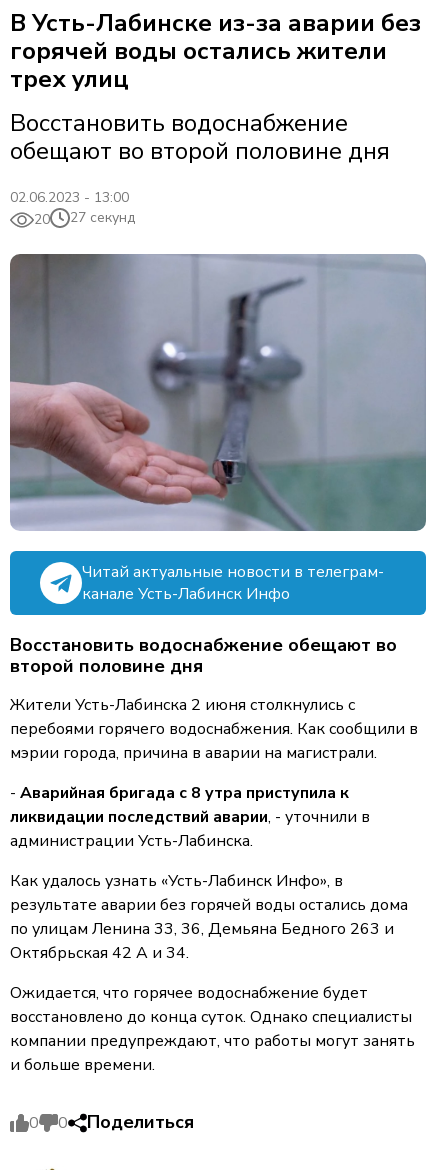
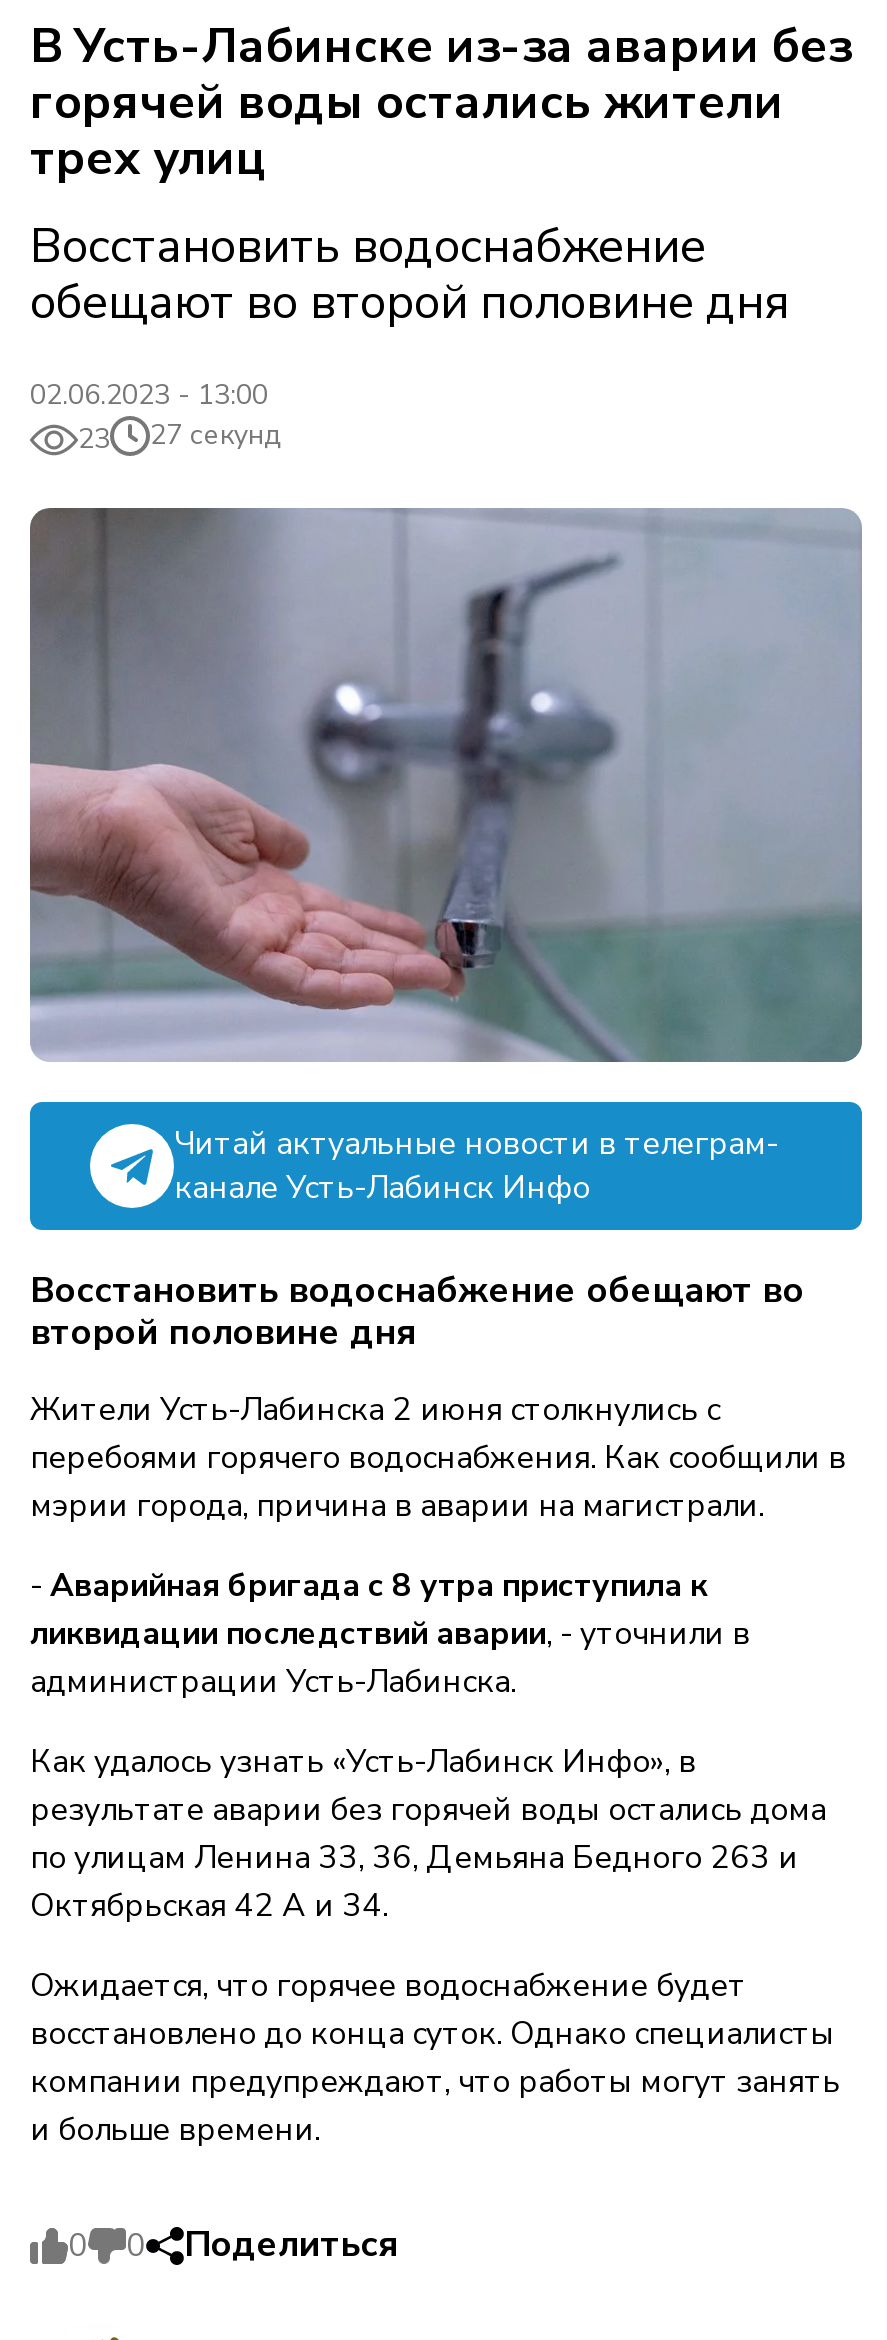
- 20 27 секунд
+ 23 27 секунд
